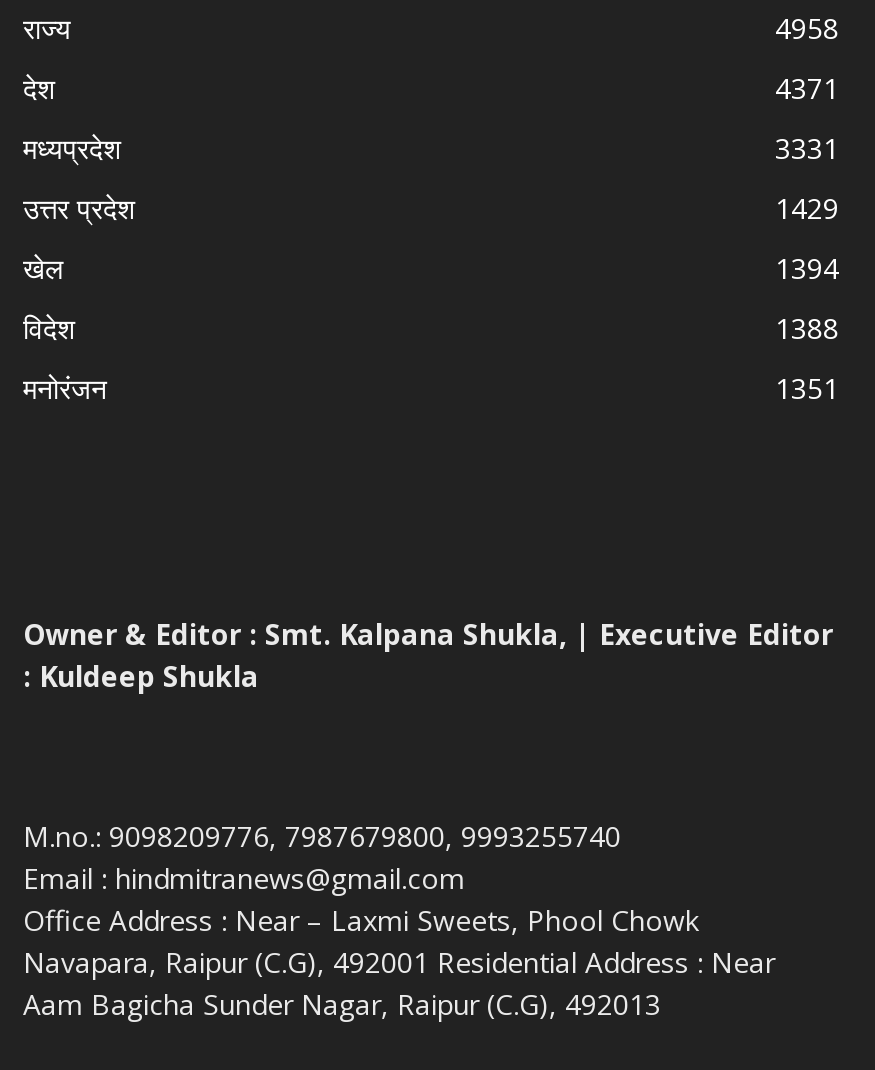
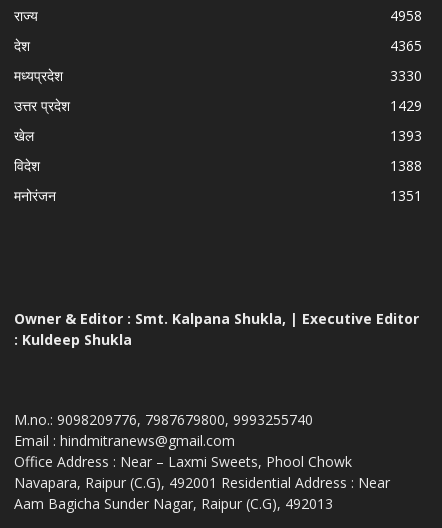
- 4371
+ 4365

- 3331
+ 3330

- 1394
+ 1393
